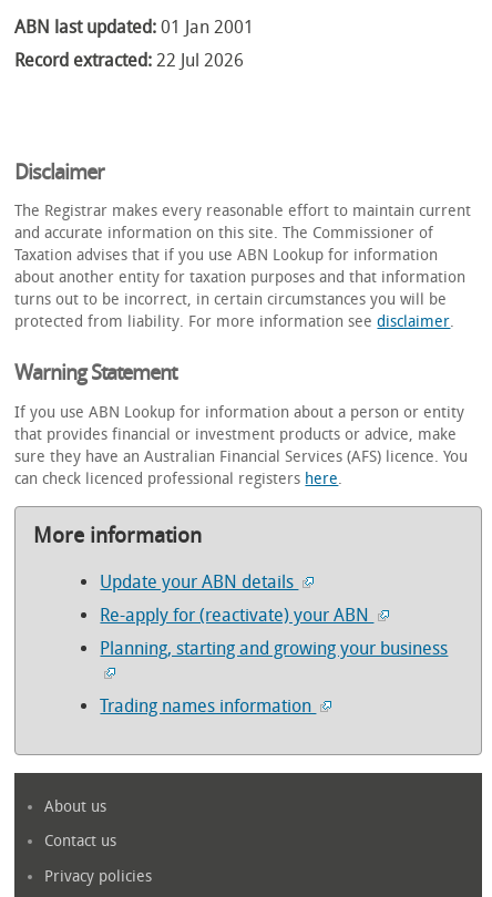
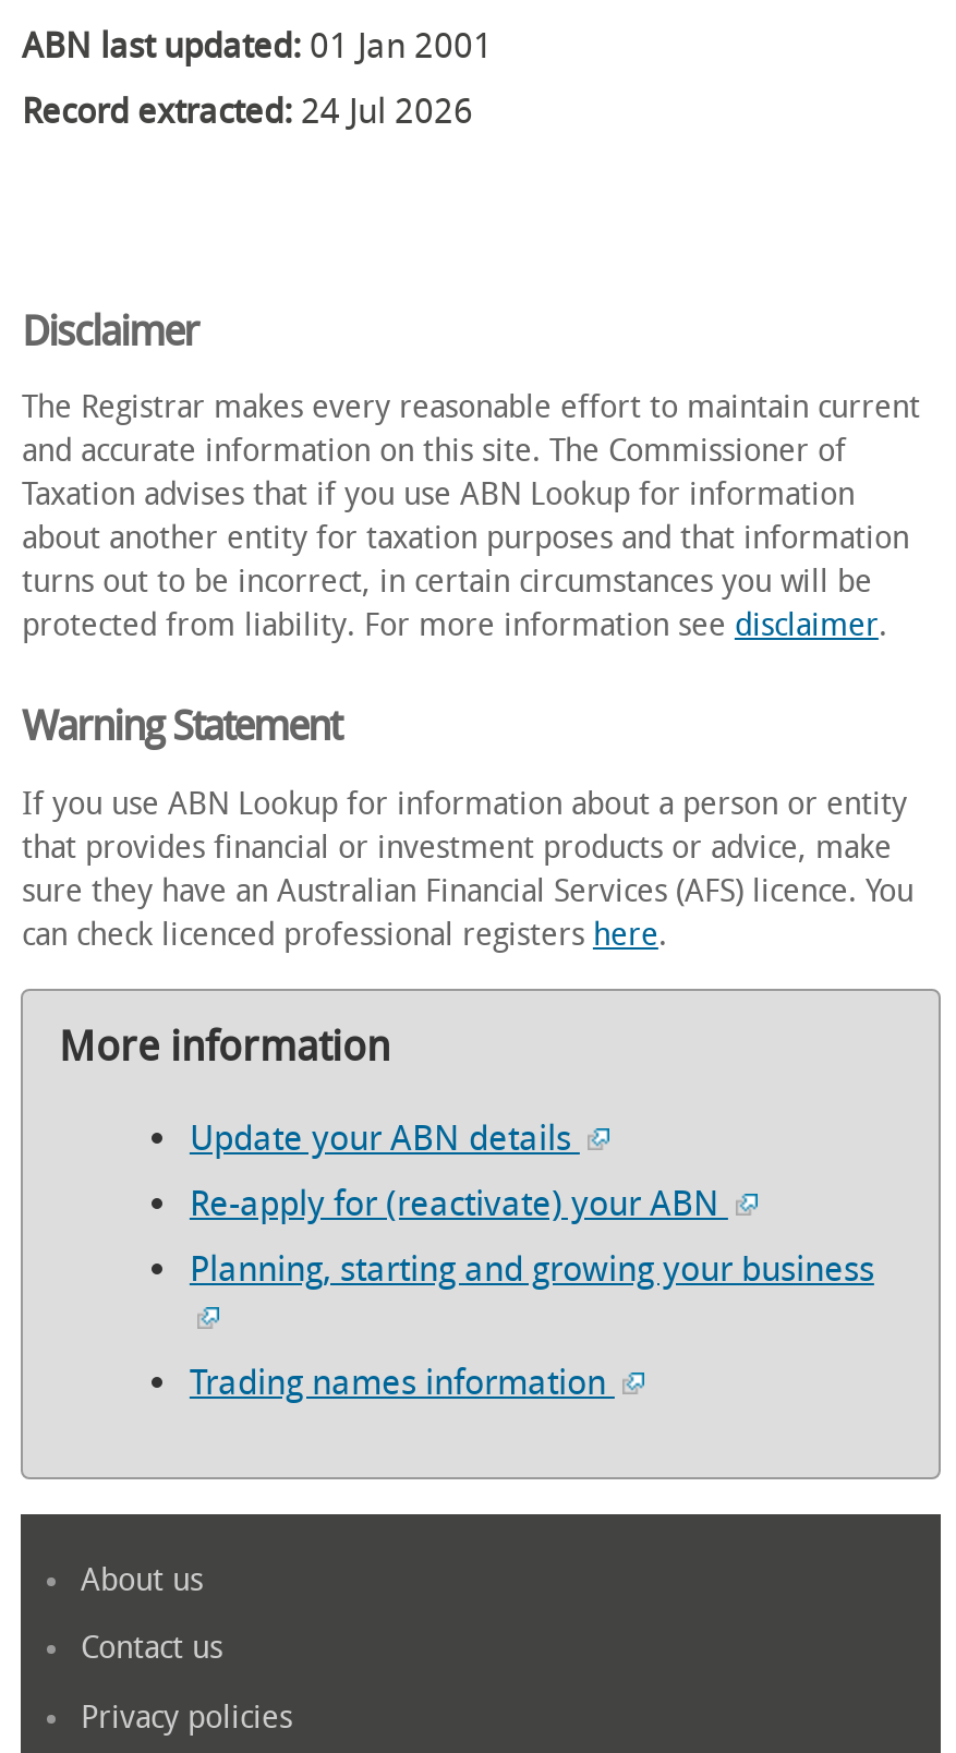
- Record extracted: 22 Jul 2026
+ Record extracted: 24 Jul 2026
